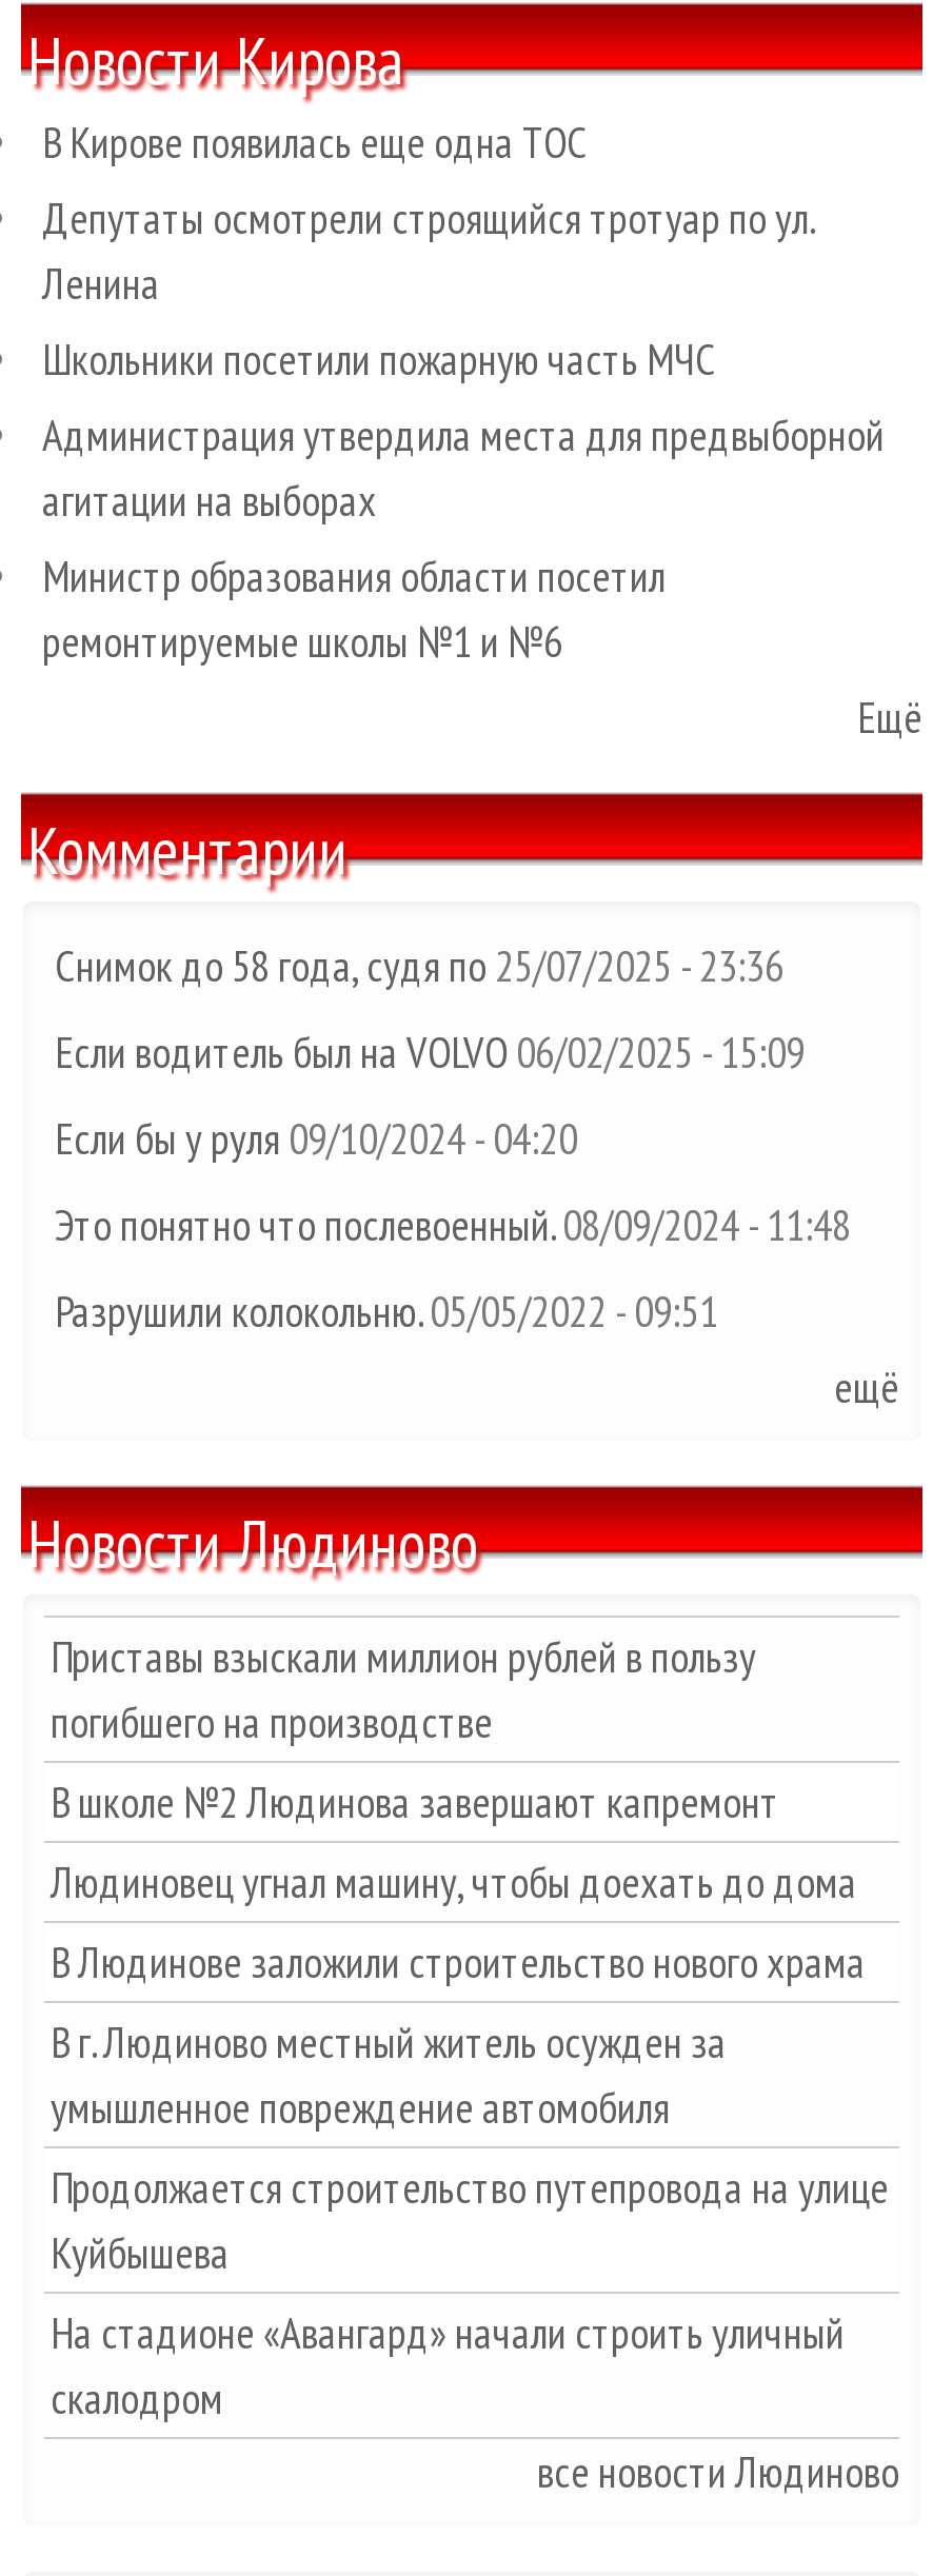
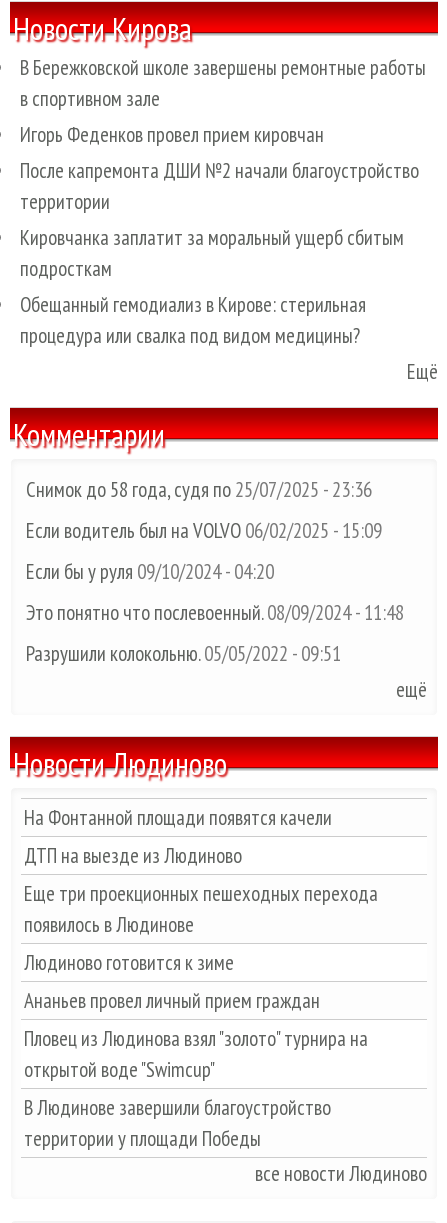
- В Кирове появилась еще одна ТОС
- Депутаты осмотрели строящийся тротуар по ул.
- Ленина
- Школьники посетили пожарную часть МЧС
- Администрация утвердила места для предвыборной
- агитации на выборах
- Министр образования области посетил
- ремонтируемые школы №1 и №6
+ В Бережковской школе завершены ремонтные работы
+ в спортивном зале
+ Игорь Феденков провел прием кировчан
+ После капремонта ДШИ №2 начали благоустройство
+ территории
+ Кировчанка заплатит за моральный ущерб сбитым
+ подросткам
+ Обещанный гемодиализ в Кирове: стерильная
+ процедура или свалка под видом медицины?

moved down: Ещё | Снимок до 58 года, судя по 25/07/2025 - 23:36 | Если водитель был на VOLVO 06/02/2025 - 15:09 | Если бы у руля 09/10/2024 - 04:20 | Это понятно что послевоенный.08/09/2024 - 11:48 | Разрушили колокольню.05/05/2022 - 09:51 | ещё | Новости Людиново

- Приставы взыскали миллион рублей в пользу
- погибшего на производстве
- В школе №2 Людинова завершают капремонт
- Людиновец угнал машину, чтобы доехать до дома
- В Людинове заложили строительство нового храма
- В г. Людиново местный житель осужден за
- умышленное повреждение автомобиля
- Продолжается строительство путепровода на улице
- Куйбышева
- На стадионе «Авангард» начали строить уличный
- скалодром
+ На Фонтанной площади появятся качели
+ ДТП на выезде из Людиново
+ Еще три проекционных пешеходных перехода
+ появилось в Людинове
+ Людиново готовится к зиме
+ Ананьев провел личный прием граждан
+ Пловец из Людинова взял "золото" турнира на
+ открытой воде "Swimcup"
+ В Людинове завершили благоустройство
+ территории у площади Победы
